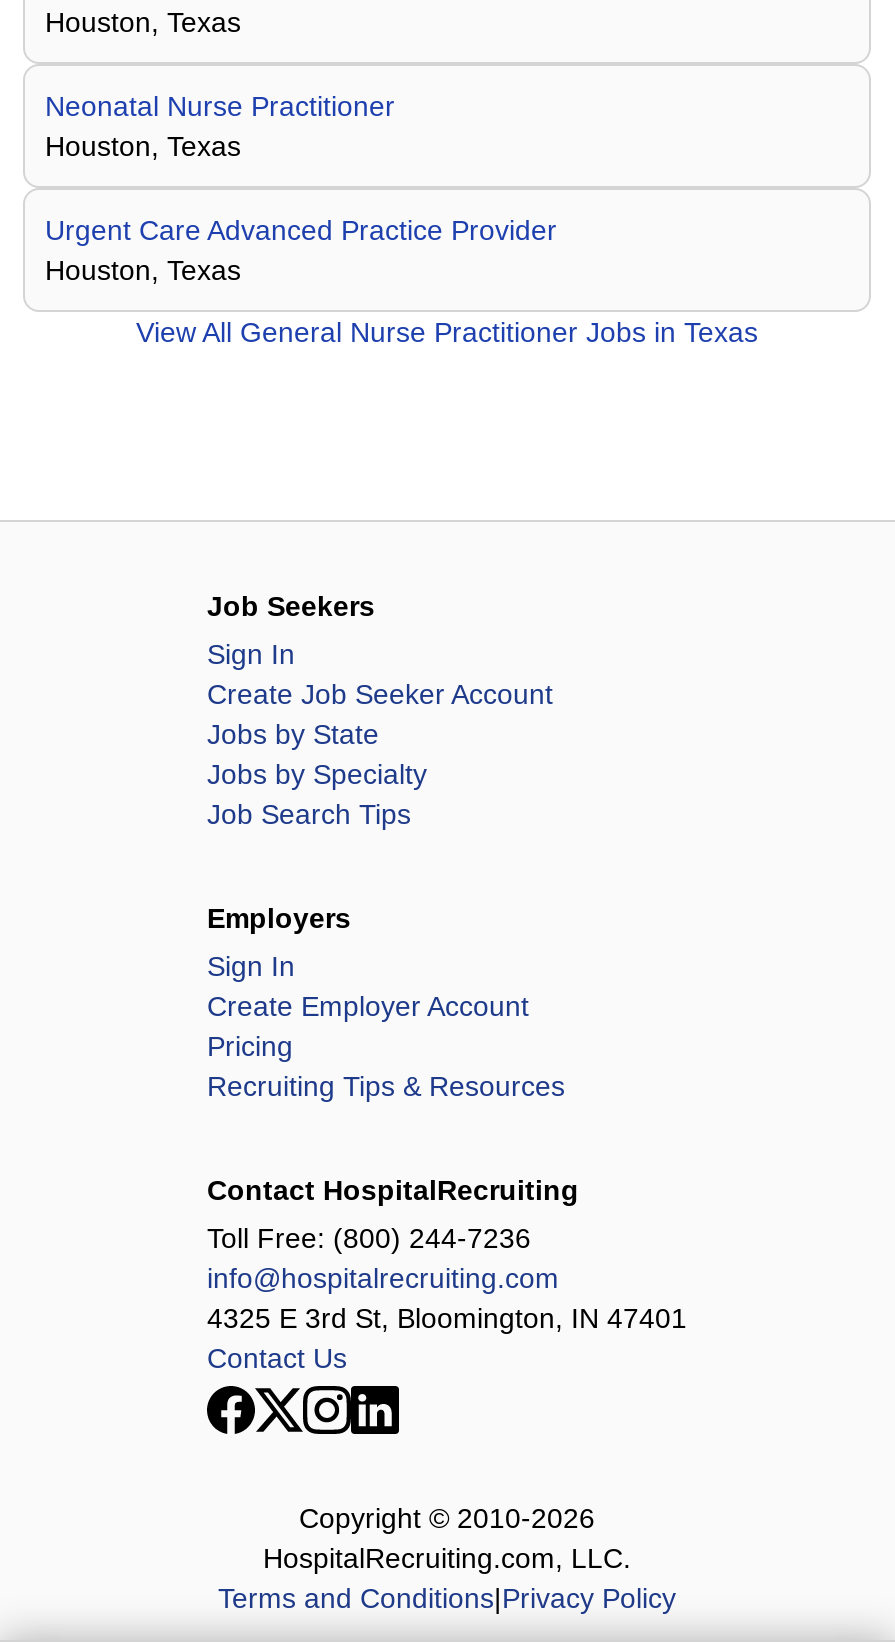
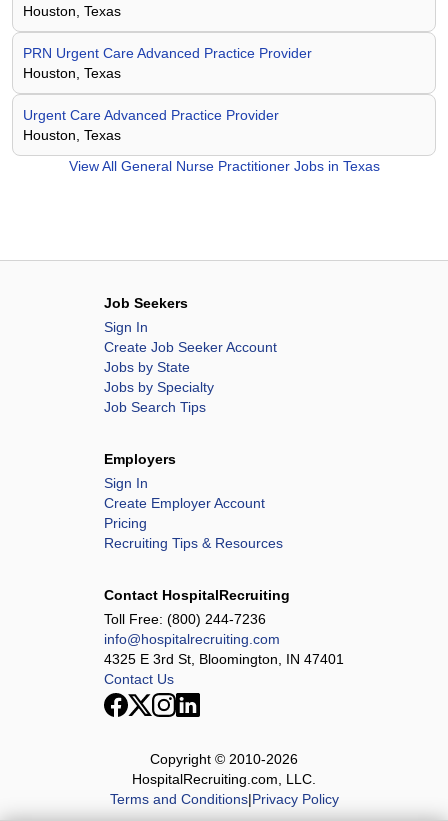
- Neonatal Nurse Practitioner
+ PRN Urgent Care Advanced Practice Provider
